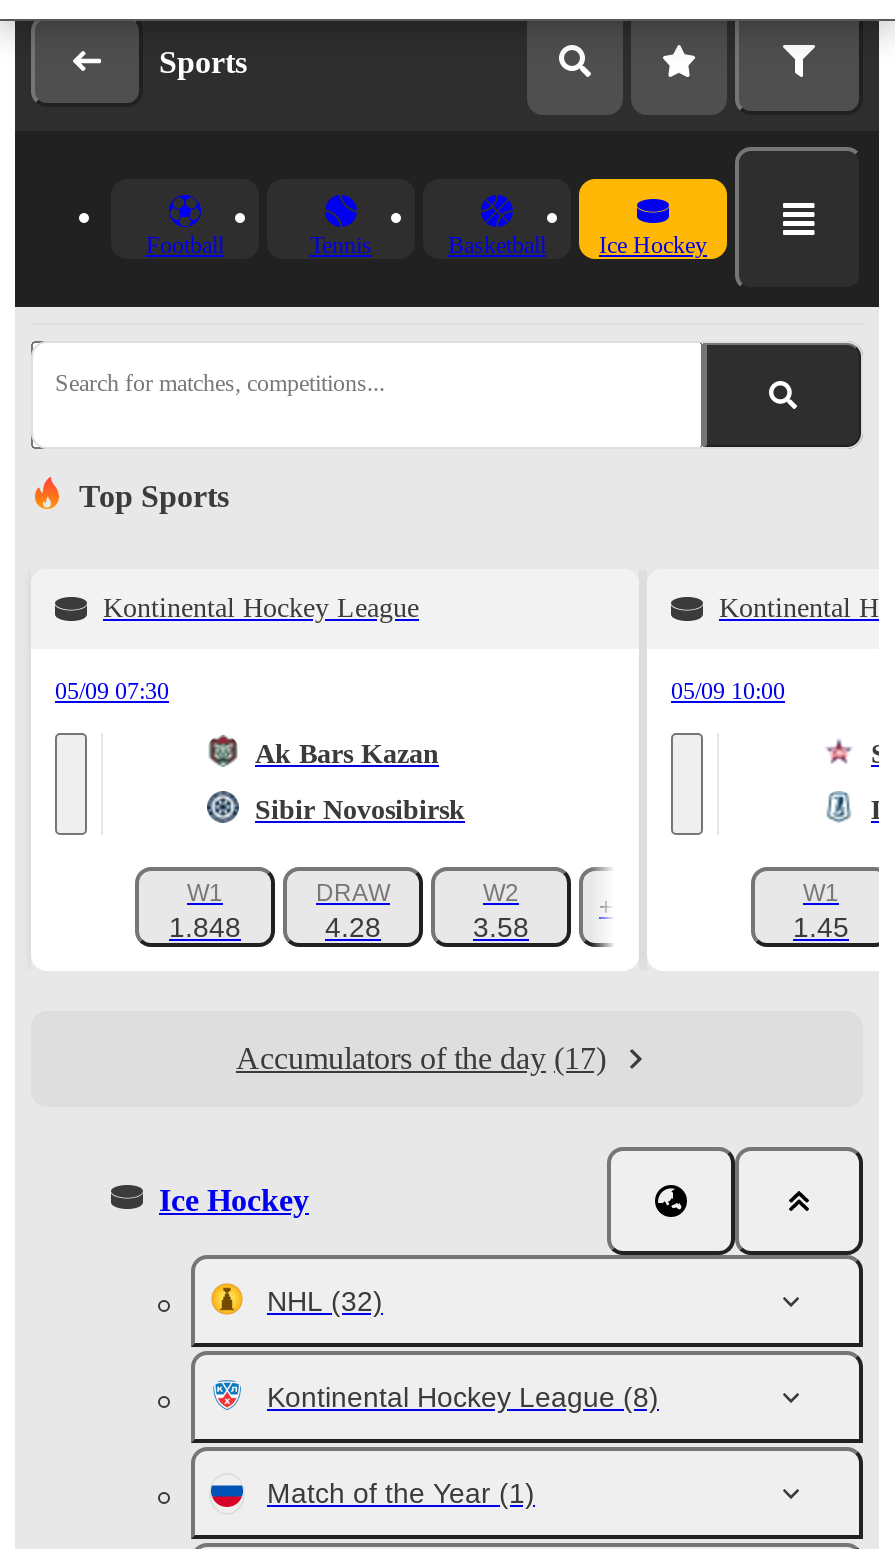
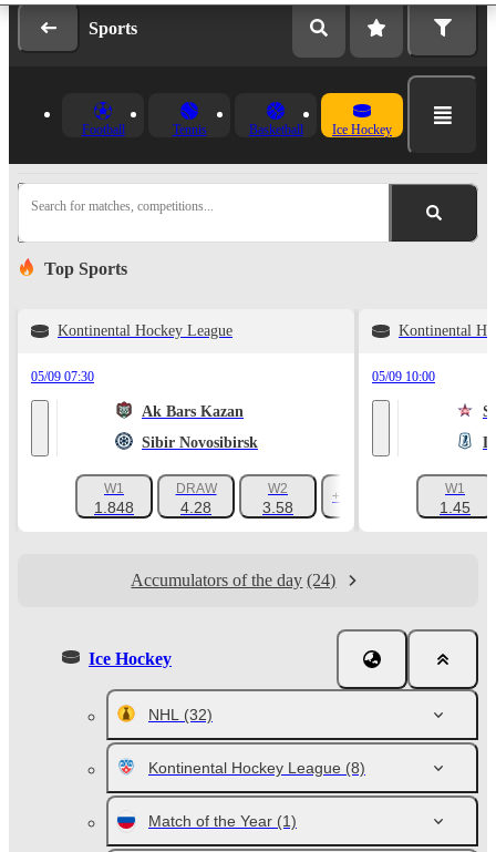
- Accumulators of the day (17)
+ Accumulators of the day (24)
